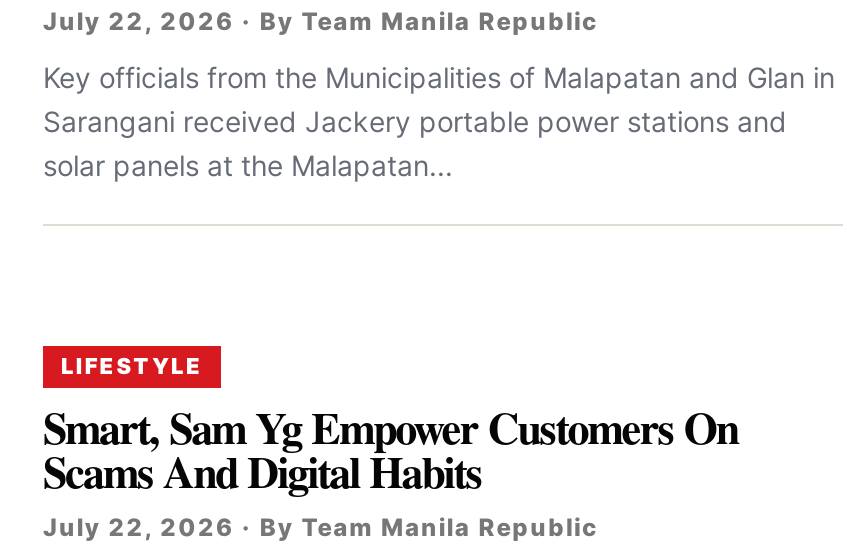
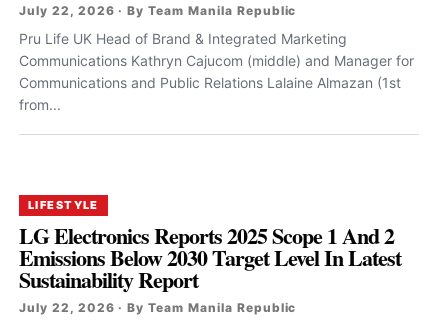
- Key officials from the Municipalities of Malapatan and Glan in
- Sarangani received Jackery portable power stations and
- solar panels at the Malapatan...
+ Pru Life UK Head of Brand & Integrated Marketing
+ Communications Kathryn Cajucom (middle) and Manager for
+ Communications and Public Relations Lalaine Almazan (1st
+ from...

- Smart, Sam Yg Empower Customers On
- Scams And Digital Habits
+ LG Electronics Reports 2025 Scope 1 And 2
+ Emissions Below 2030 Target Level In Latest
+ Sustainability Report
